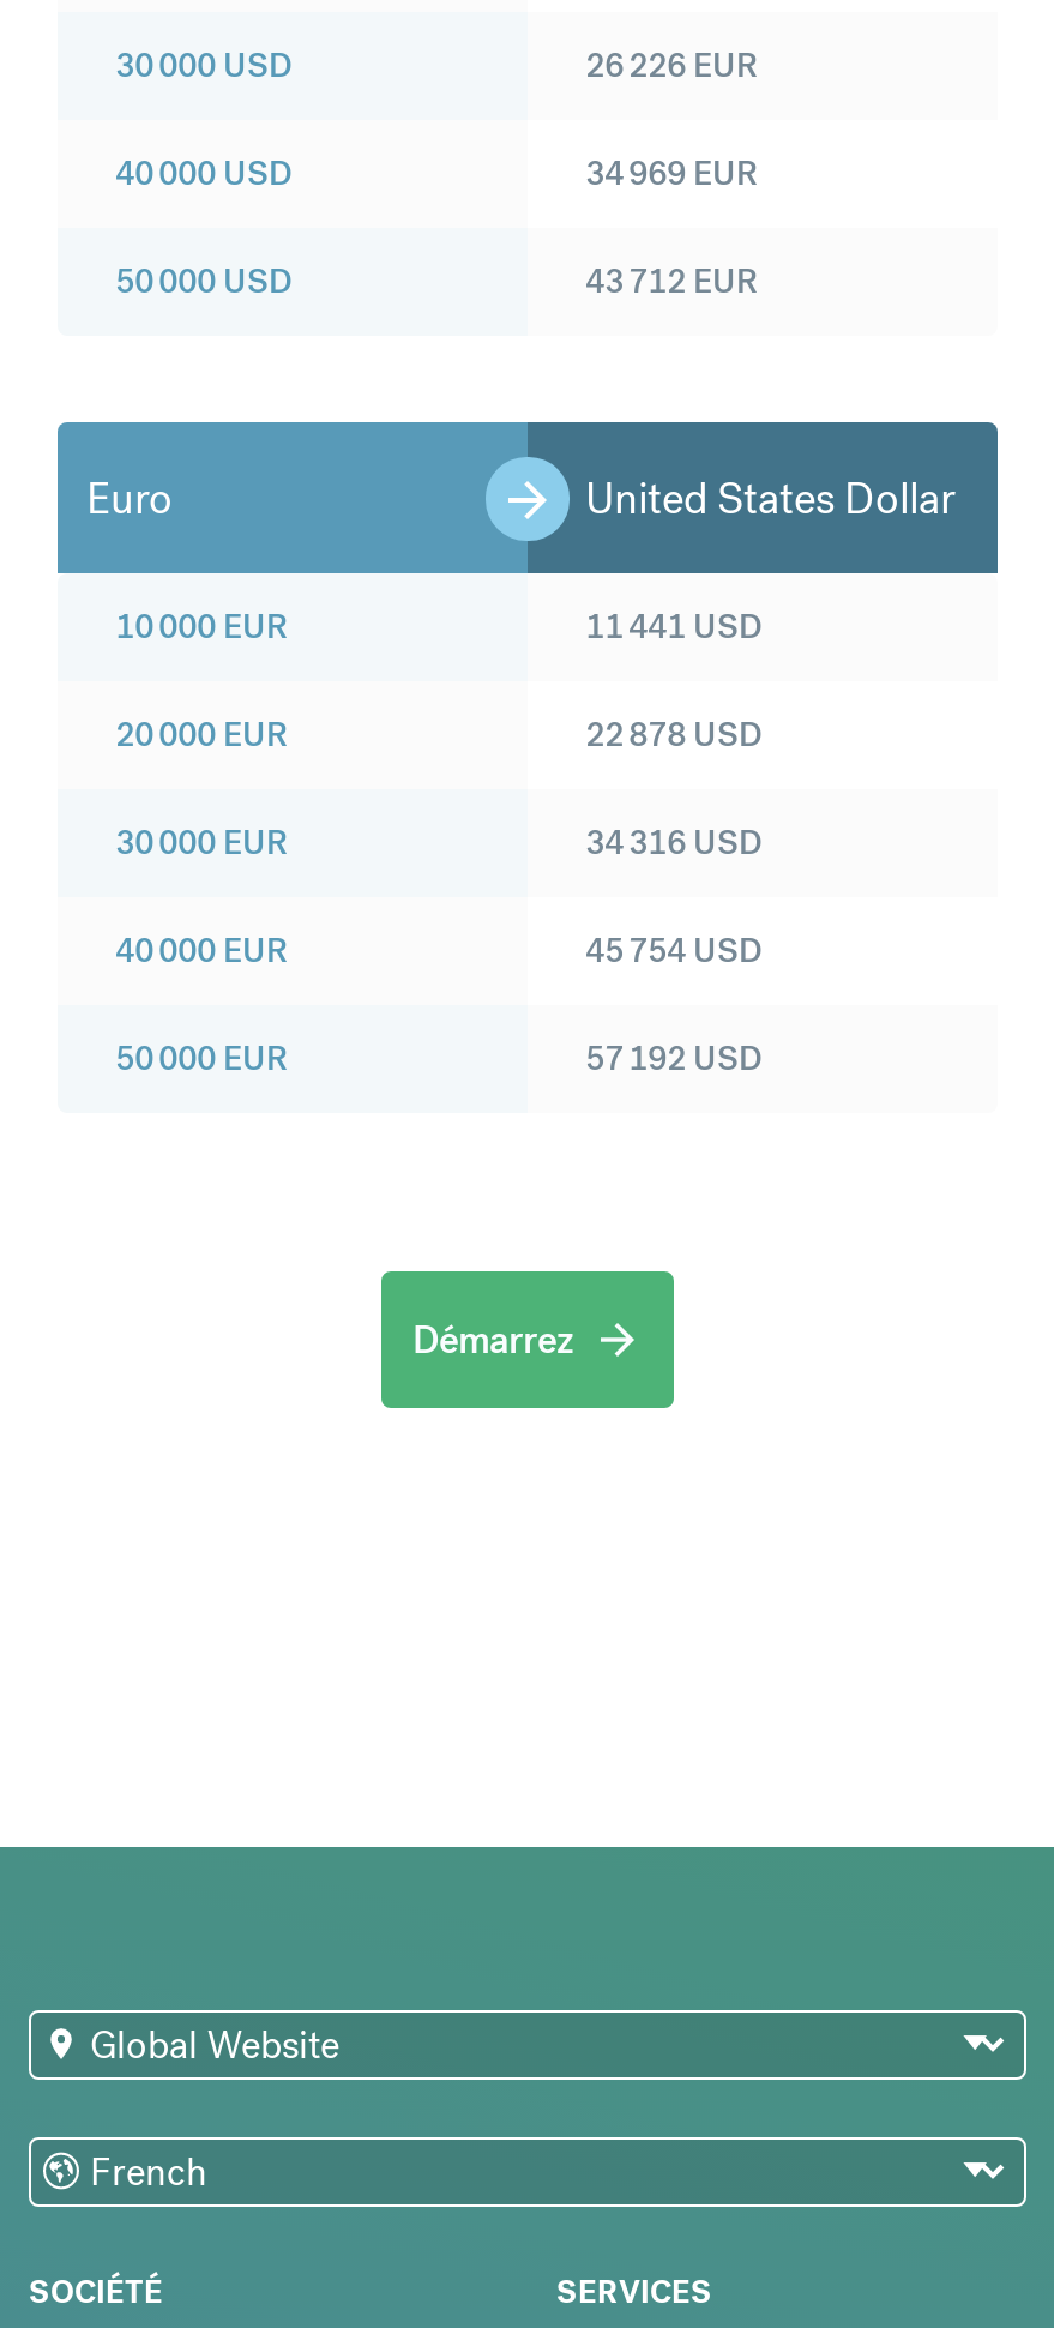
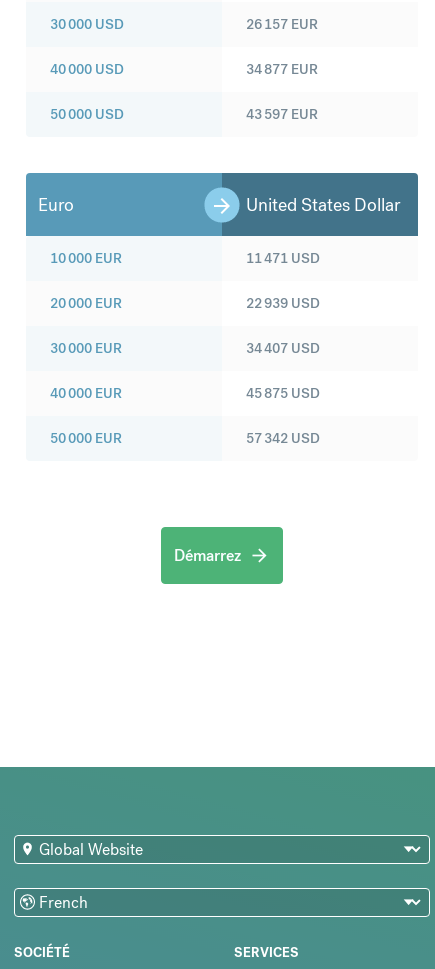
- 26 226 EUR
+ 26 157 EUR

- 34 969 EUR
+ 34 877 EUR

- 43 712 EUR
+ 43 597 EUR

- 11 441 USD
+ 11 471 USD

- 22 878 USD
+ 22 939 USD

- 34 316 USD
+ 34 407 USD

- 45 754 USD
+ 45 875 USD

- 57 192 USD
+ 57 342 USD
